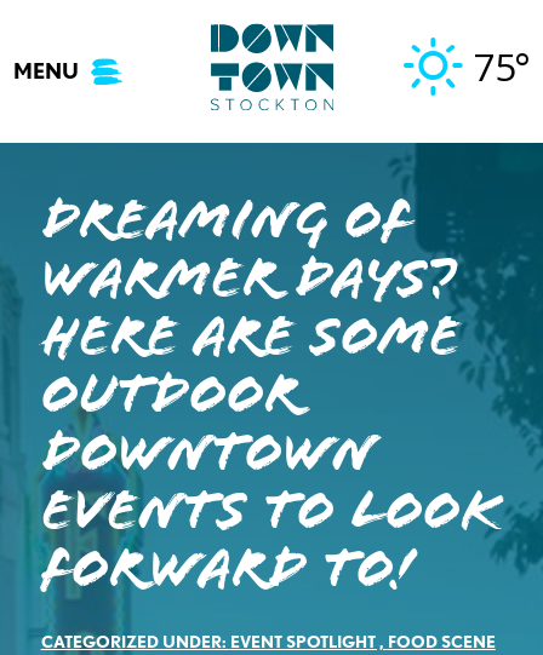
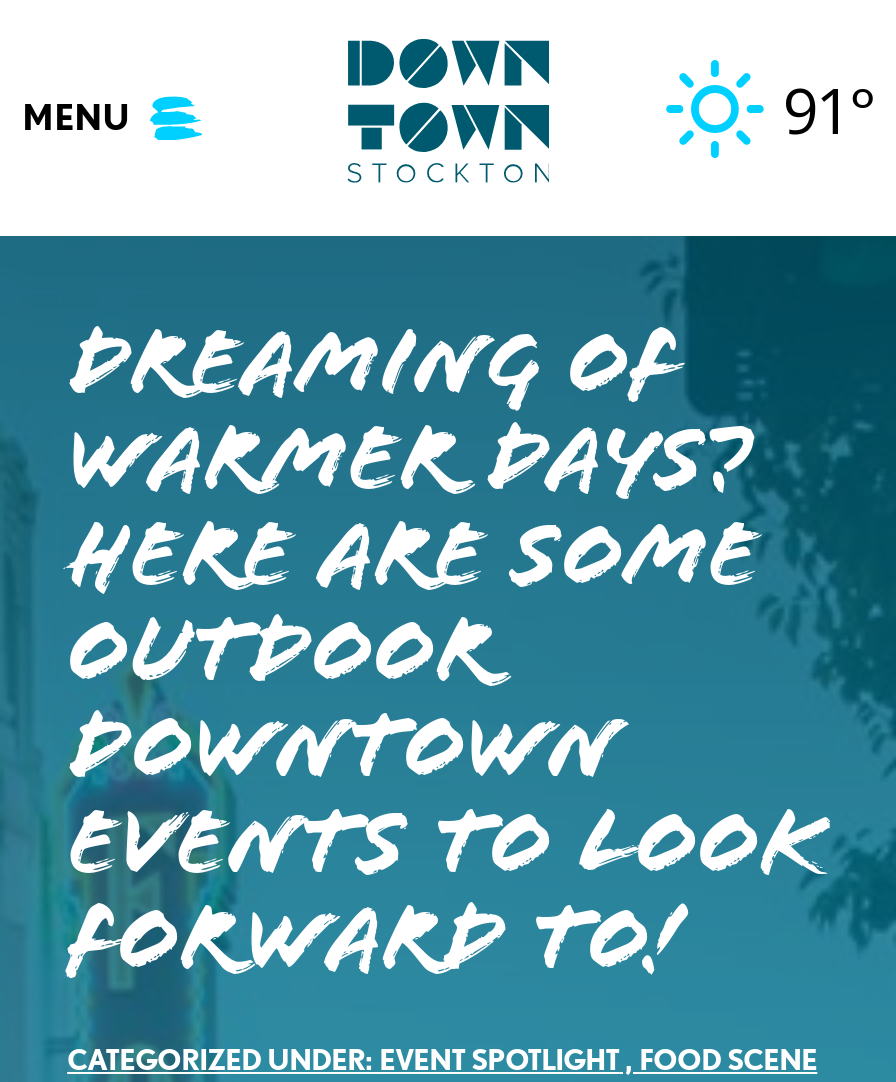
- 75°
+ 91°
